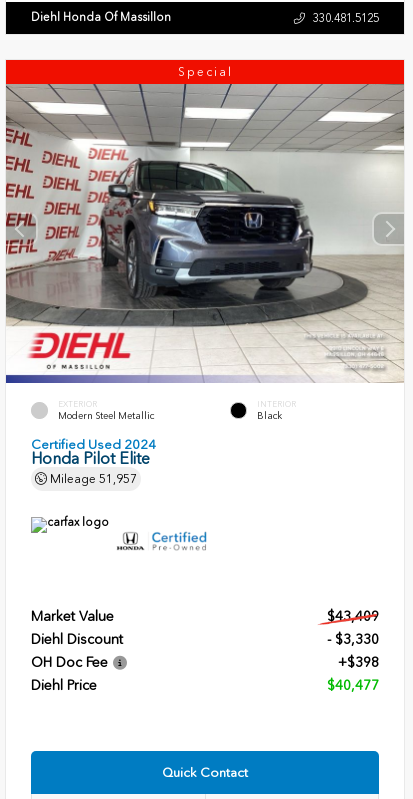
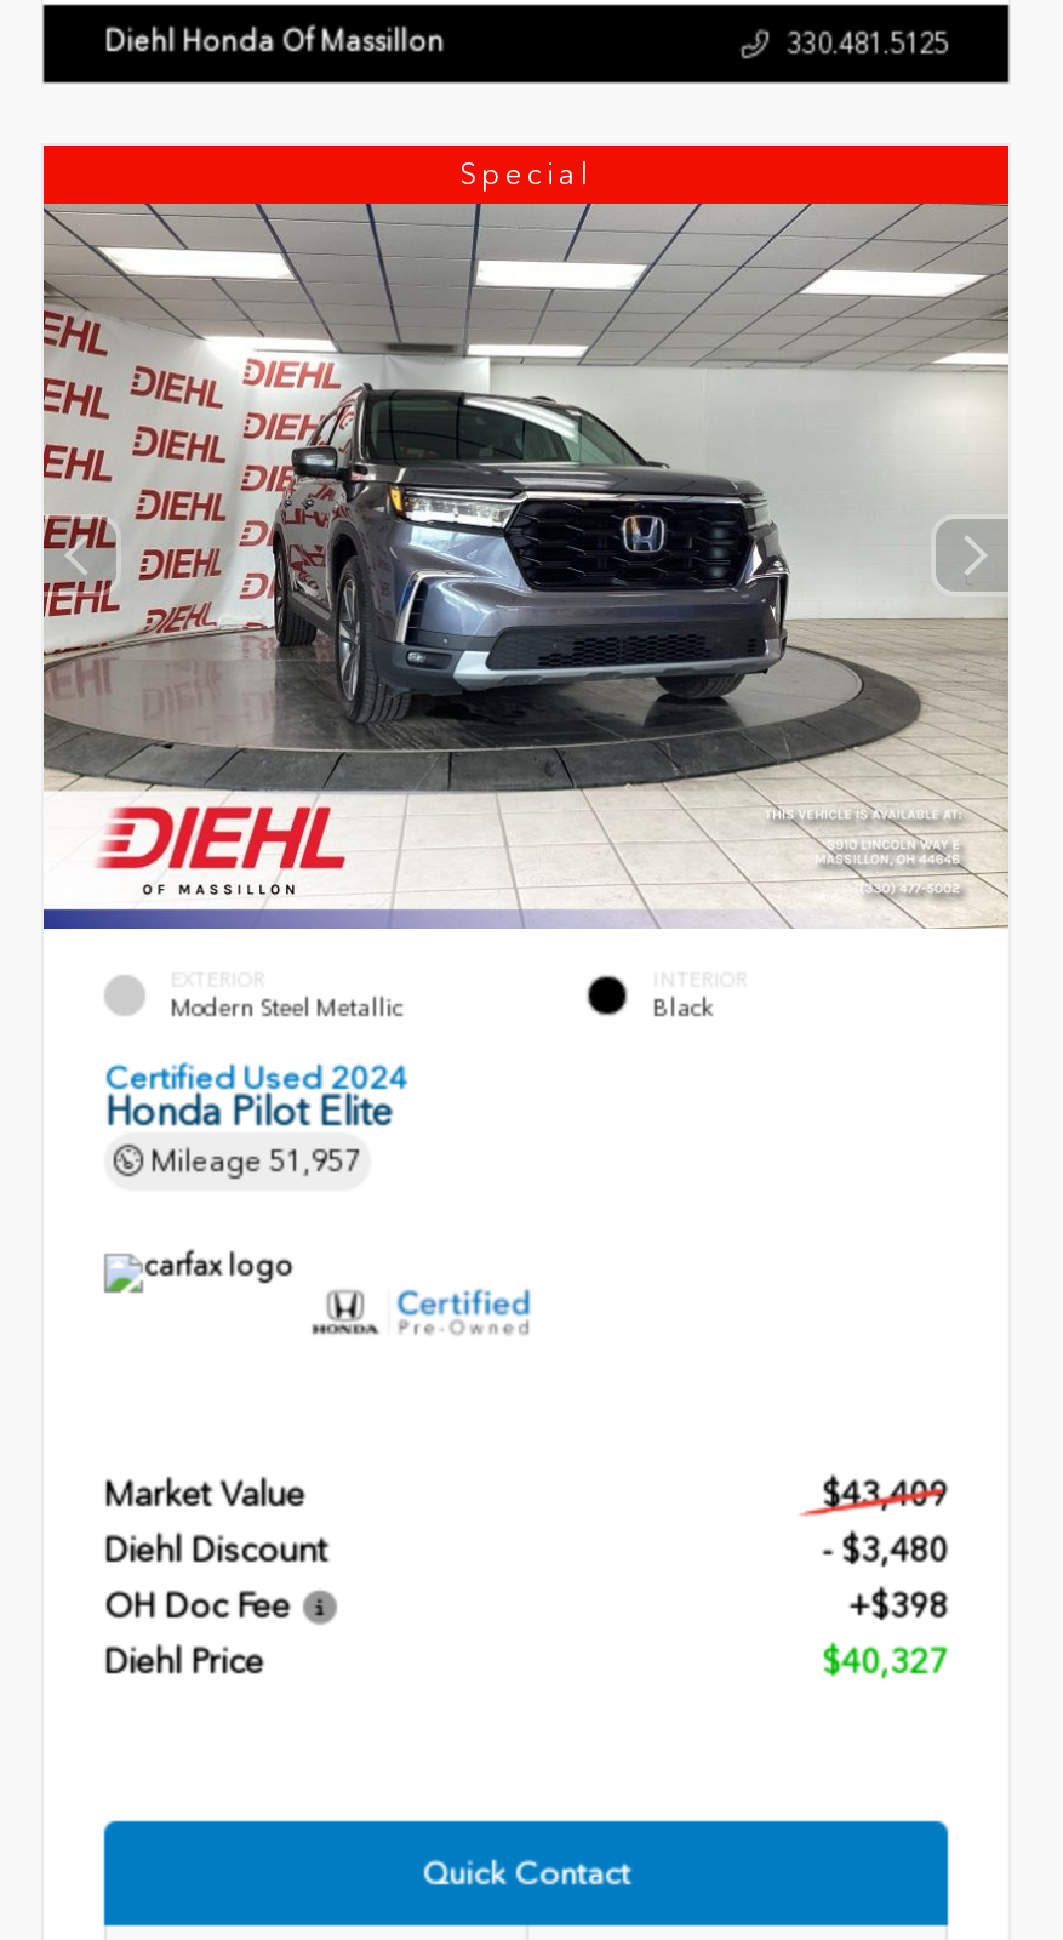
- - $3,330
+ - $3,480

- $40,477
+ $40,327
